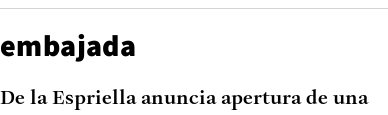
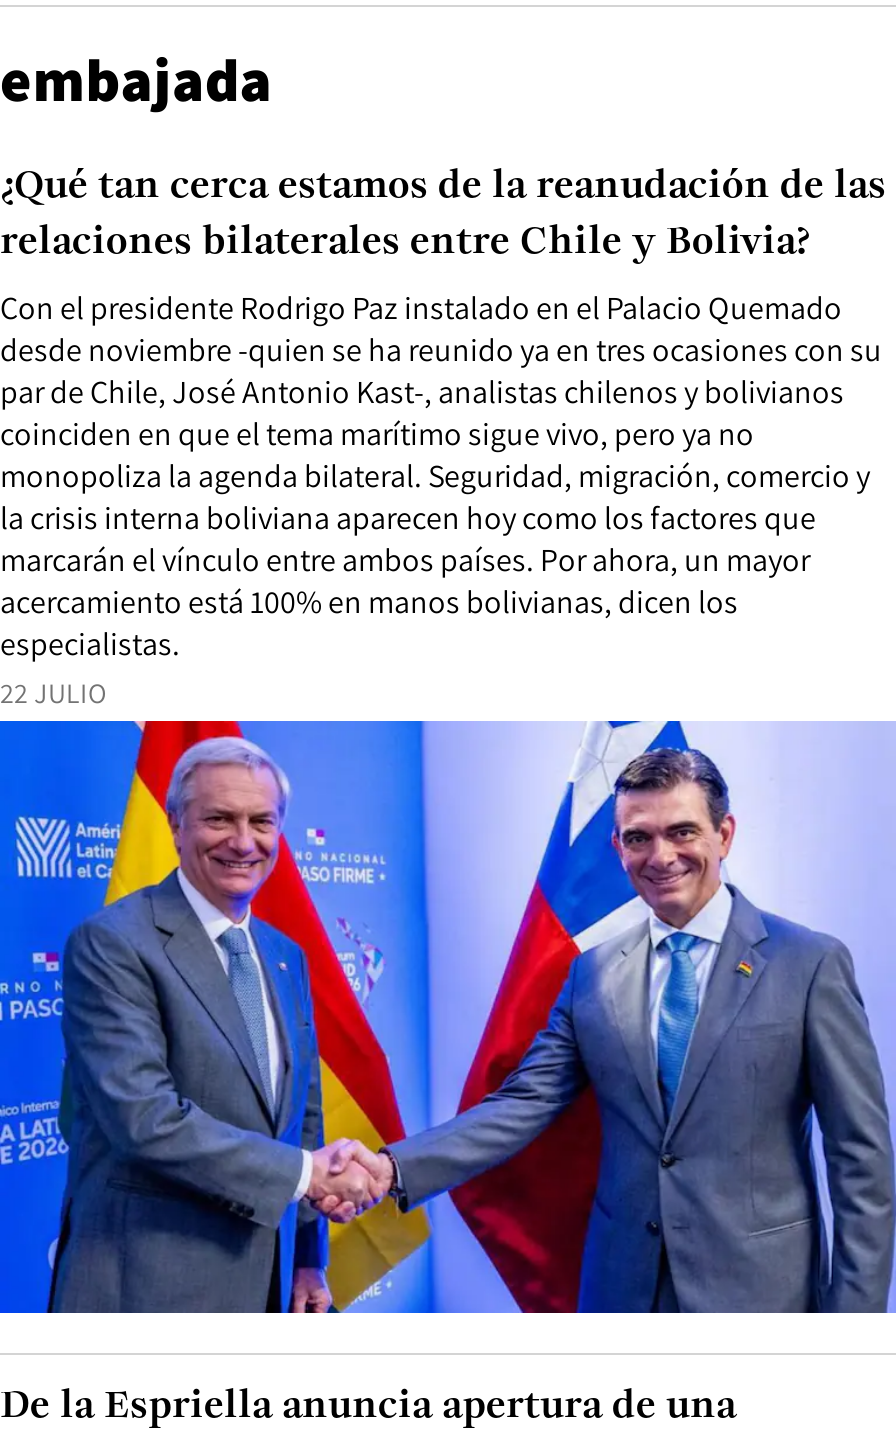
+ 22 JULIO

+ Con el presidente Rodrigo Paz instalado en el Palacio Quemado
+ desde noviembre -quien se ha reunido ya en tres ocasiones con su
+ par de Chile, José Antonio Kast-, analistas chilenos y bolivianos
+ coinciden en que el tema marítimo sigue vivo, pero ya no
+ monopoliza la agenda bilateral. Seguridad, migración, comercio y
+ la crisis interna boliviana aparecen hoy como los factores que
+ marcarán el vínculo entre ambos países. Por ahora, un mayor
+ acercamiento está 100% en manos bolivianas, dicen los
+ especialistas.

+ ¿Qué tan cerca estamos de la reanudación de las
+ relaciones bilaterales entre Chile y Bolivia?

+ [image]
